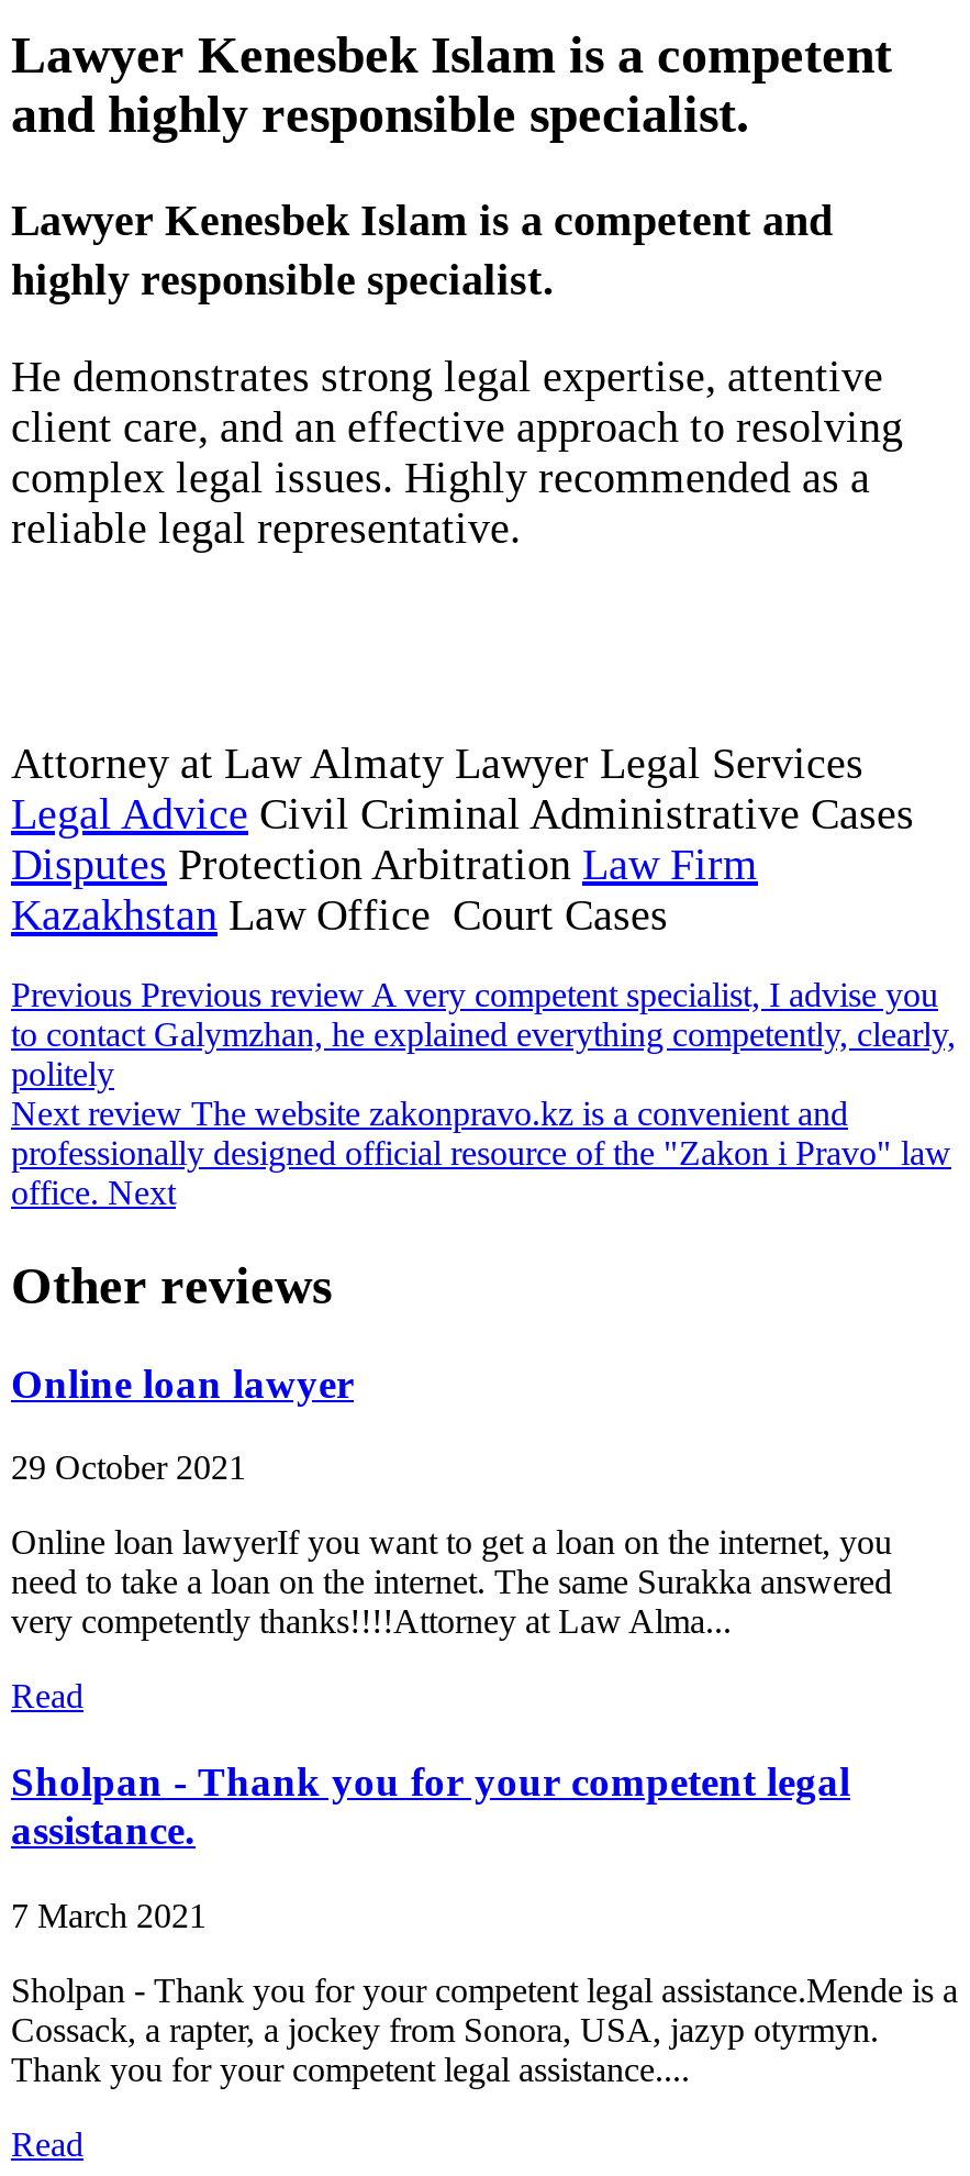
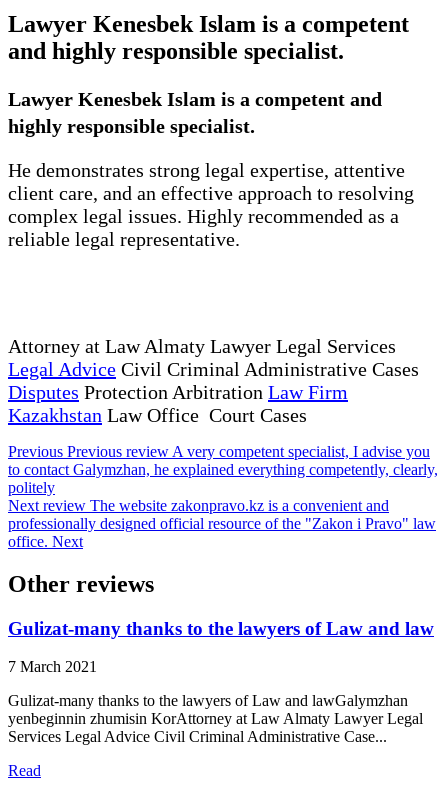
- Online loan lawyer
- 29 October 2021
- Online loan lawyerIf you want to get a loan on the internet, you
- need to take a loan on the internet. The same Surakka answered
- very competently thanks!!!!Attorney at Law Alma...
- Read
- Sholpan - Thank you for your competent legal
- assistance.
+ Gulizat-many thanks to the lawyers of Law and law

- Sholpan - Thank you for your competent legal assistance.Mende is a
- Cossack, a rapter, a jockey from Sonora, USA, jazyp otyrmyn.
- Thank you for your competent legal assistance....
+ Gulizat-many thanks to the lawyers of Law and lawGalymzhan
+ yenbeginnin zhumisin KorAttorney at Law Almaty Lawyer Legal
+ Services Legal Advice Civil Criminal Administrative Case...
